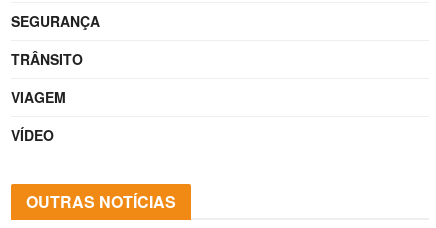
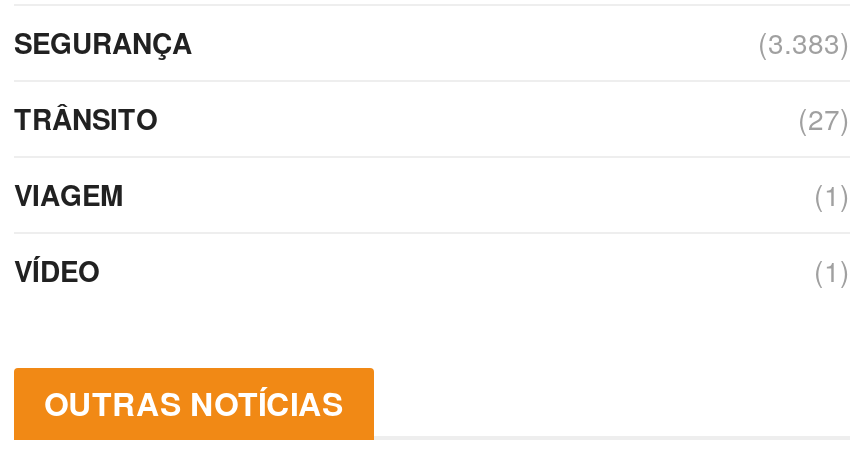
+ (3.383)

+ (27)

+ (1)

+ (1)
